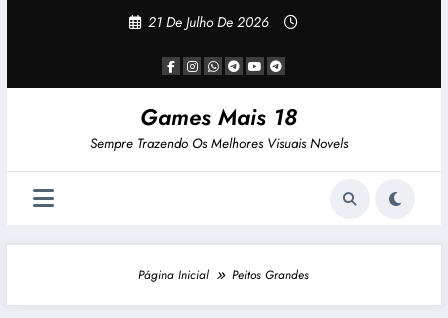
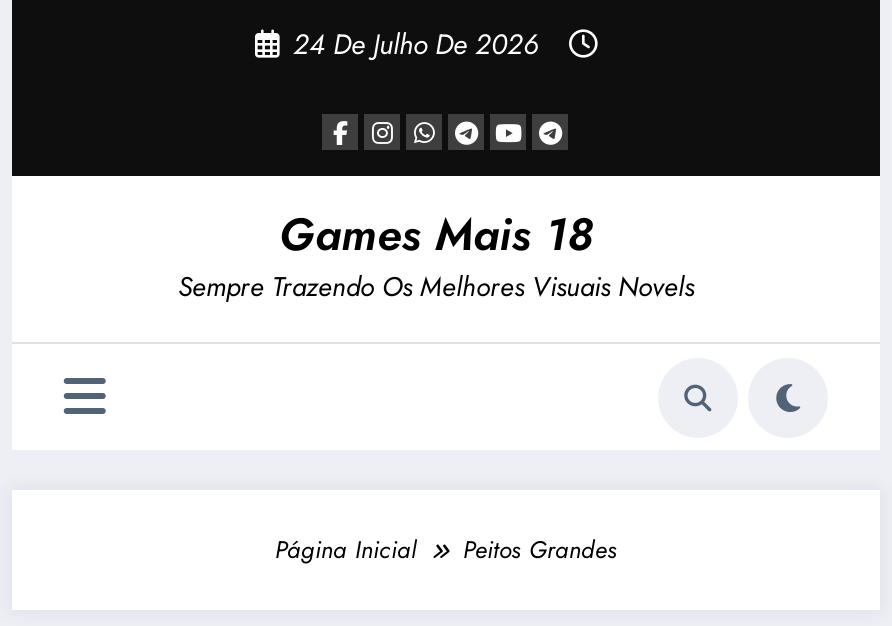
- 21 De Julho De 2026
+ 24 De Julho De 2026
